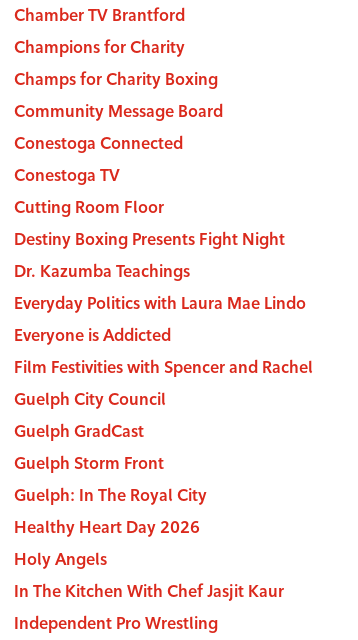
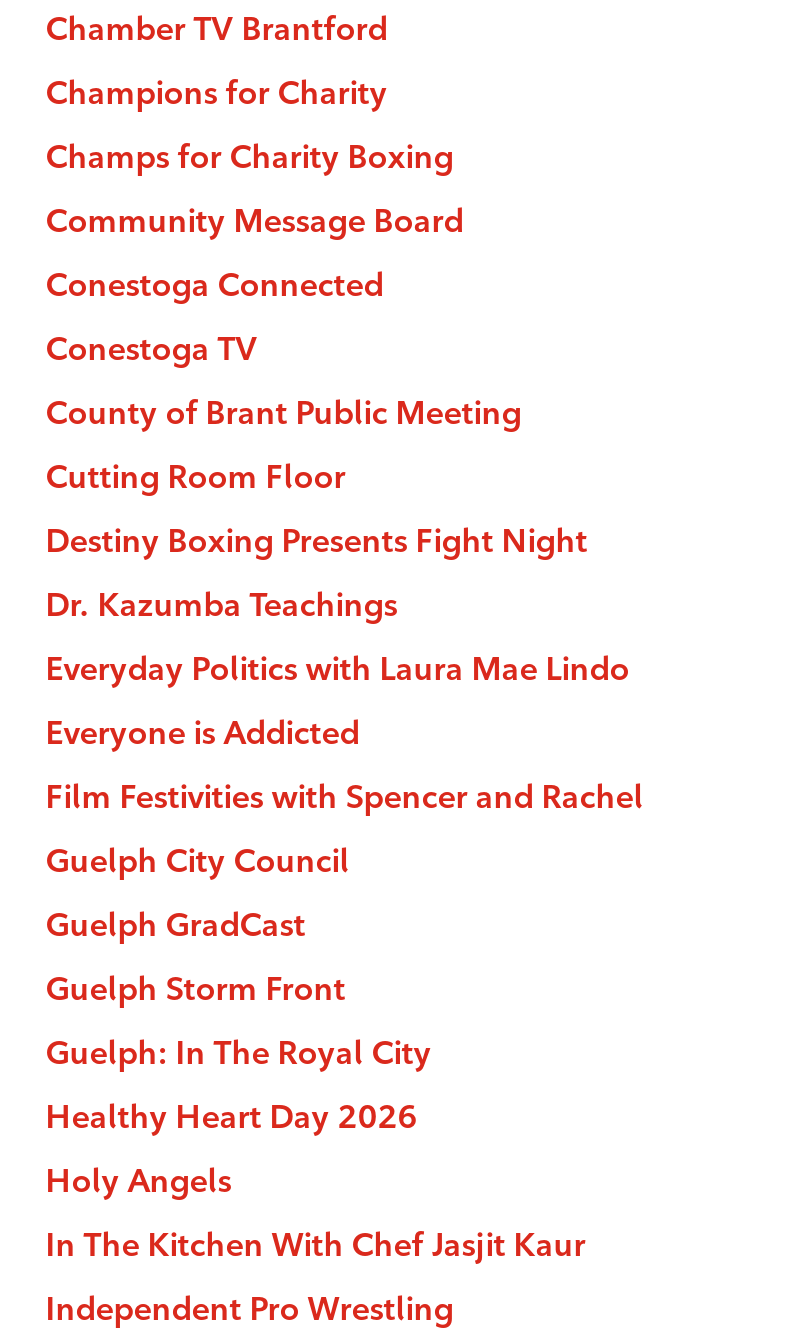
+ County of Brant Public Meeting
